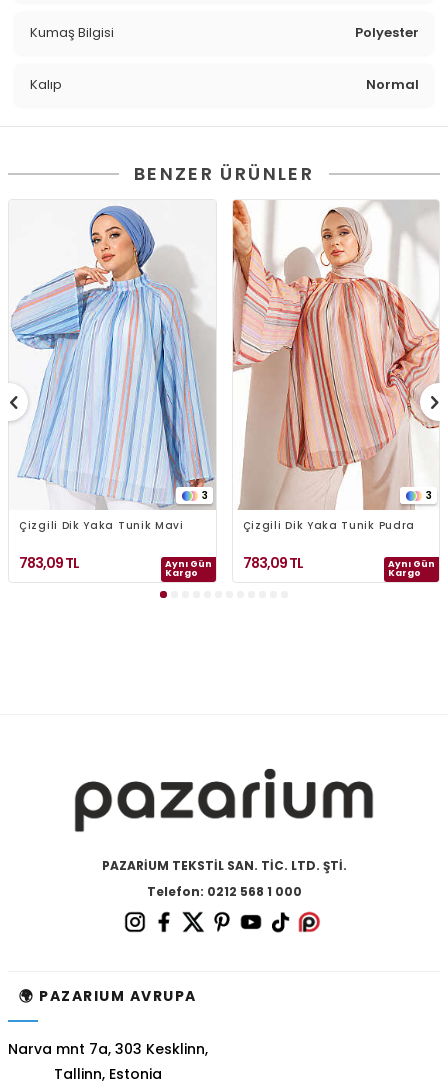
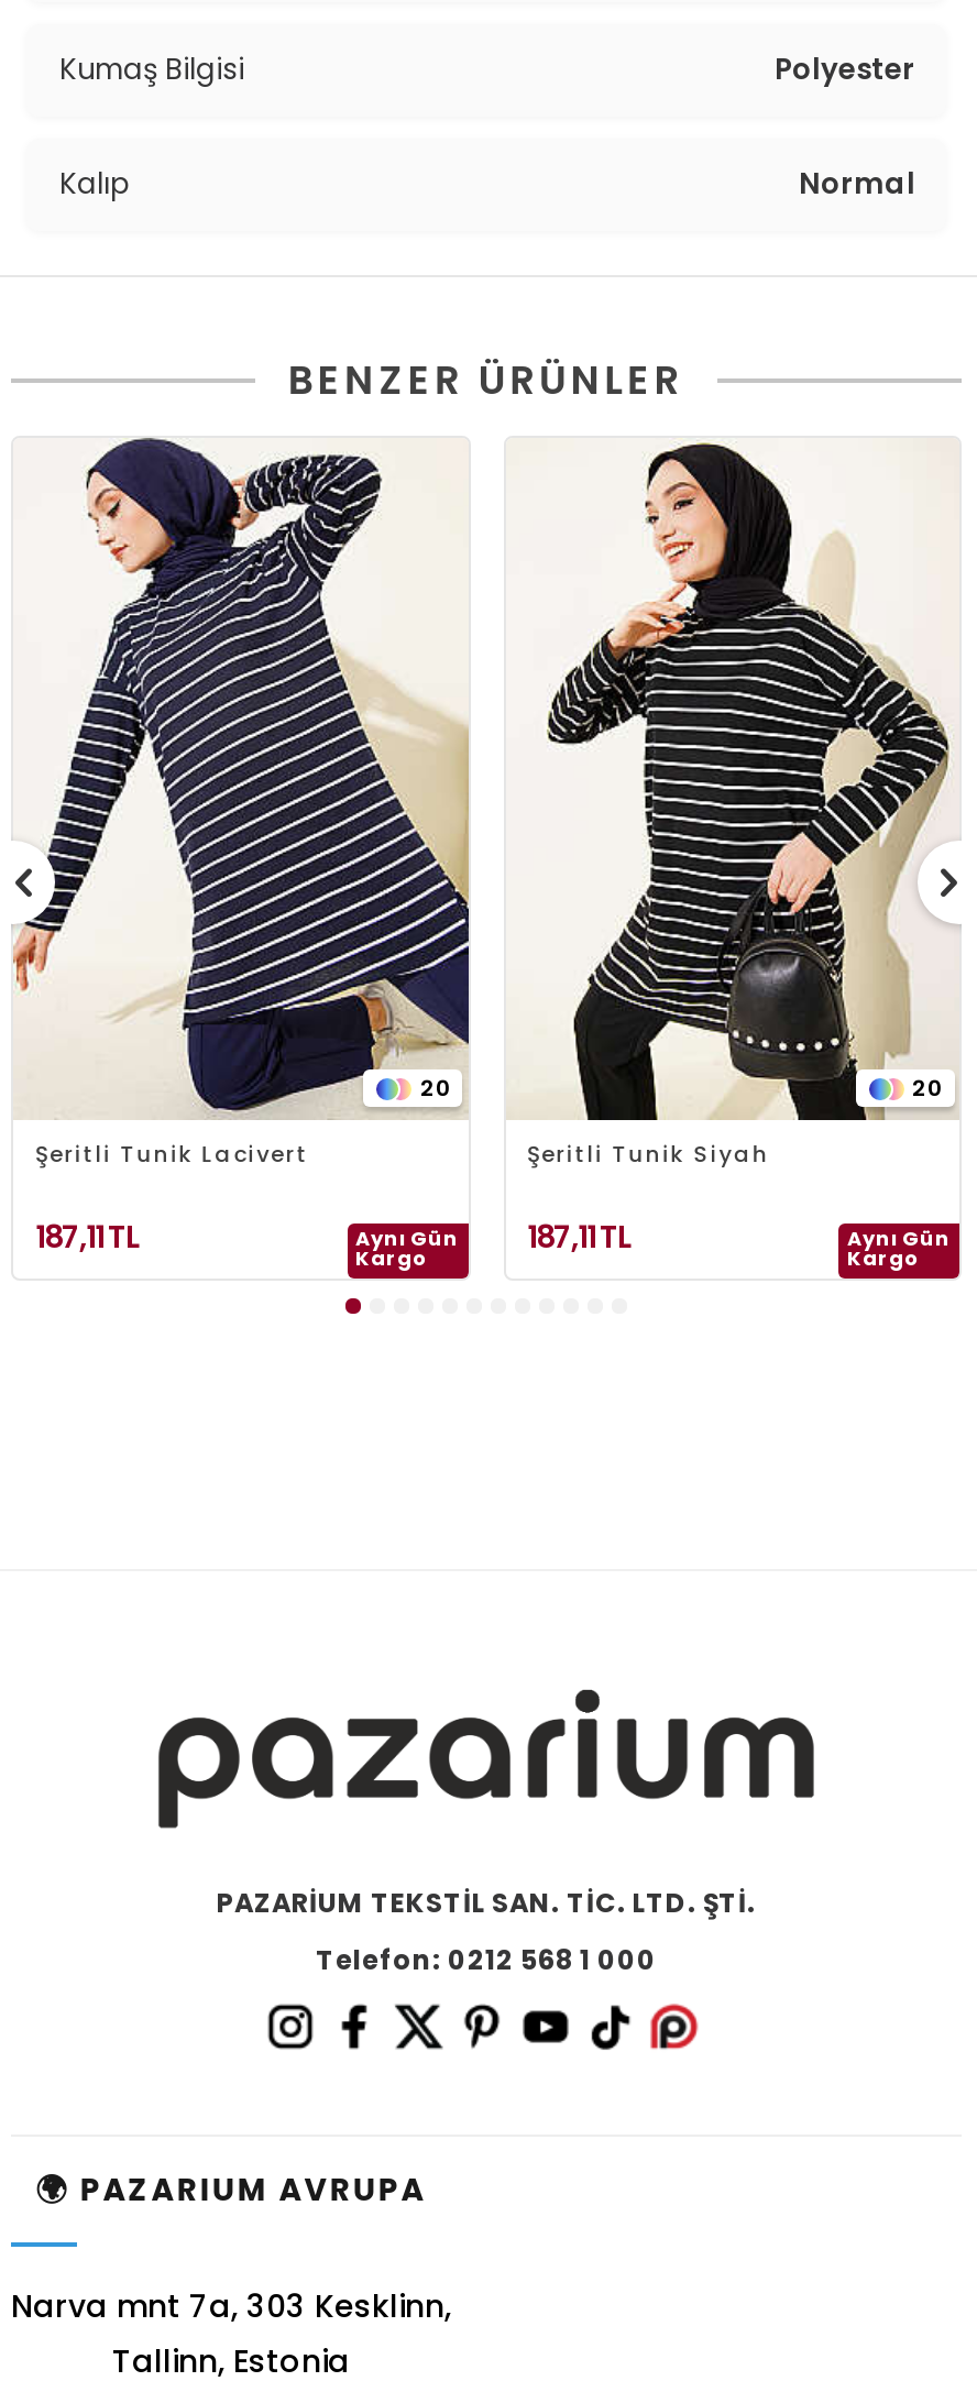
- [image]
- 3
+ [image]
+ 20

- [image]
- 3
+ [image]
+ 20

- Çizgili Dik Yaka Tunik Mavi
+ Şeritli Tunik Lacivert

- Çizgili Dik Yaka Tunik Pudra
+ Şeritli Tunik Siyah

- 783,09TL
+ 187,11TL

- 783,09TL
+ 187,11TL
